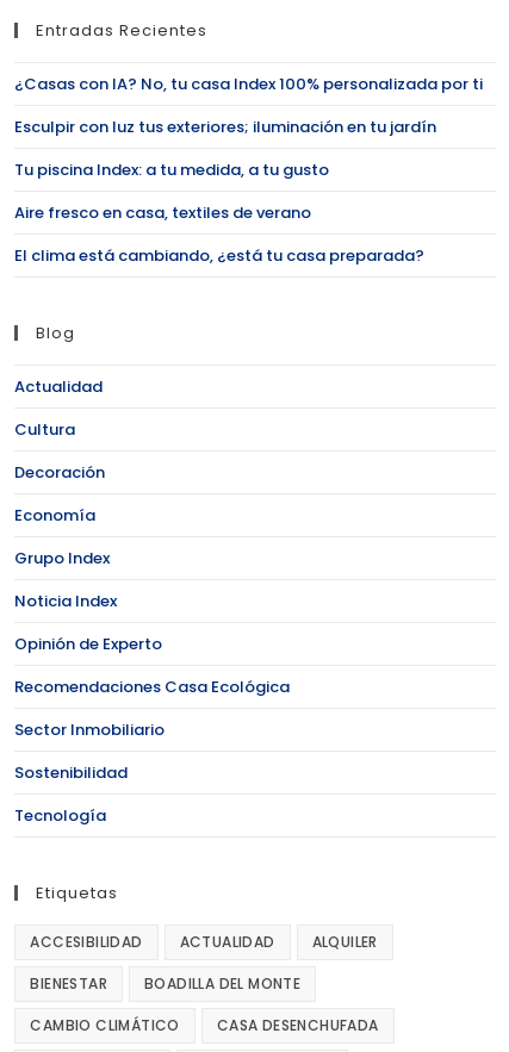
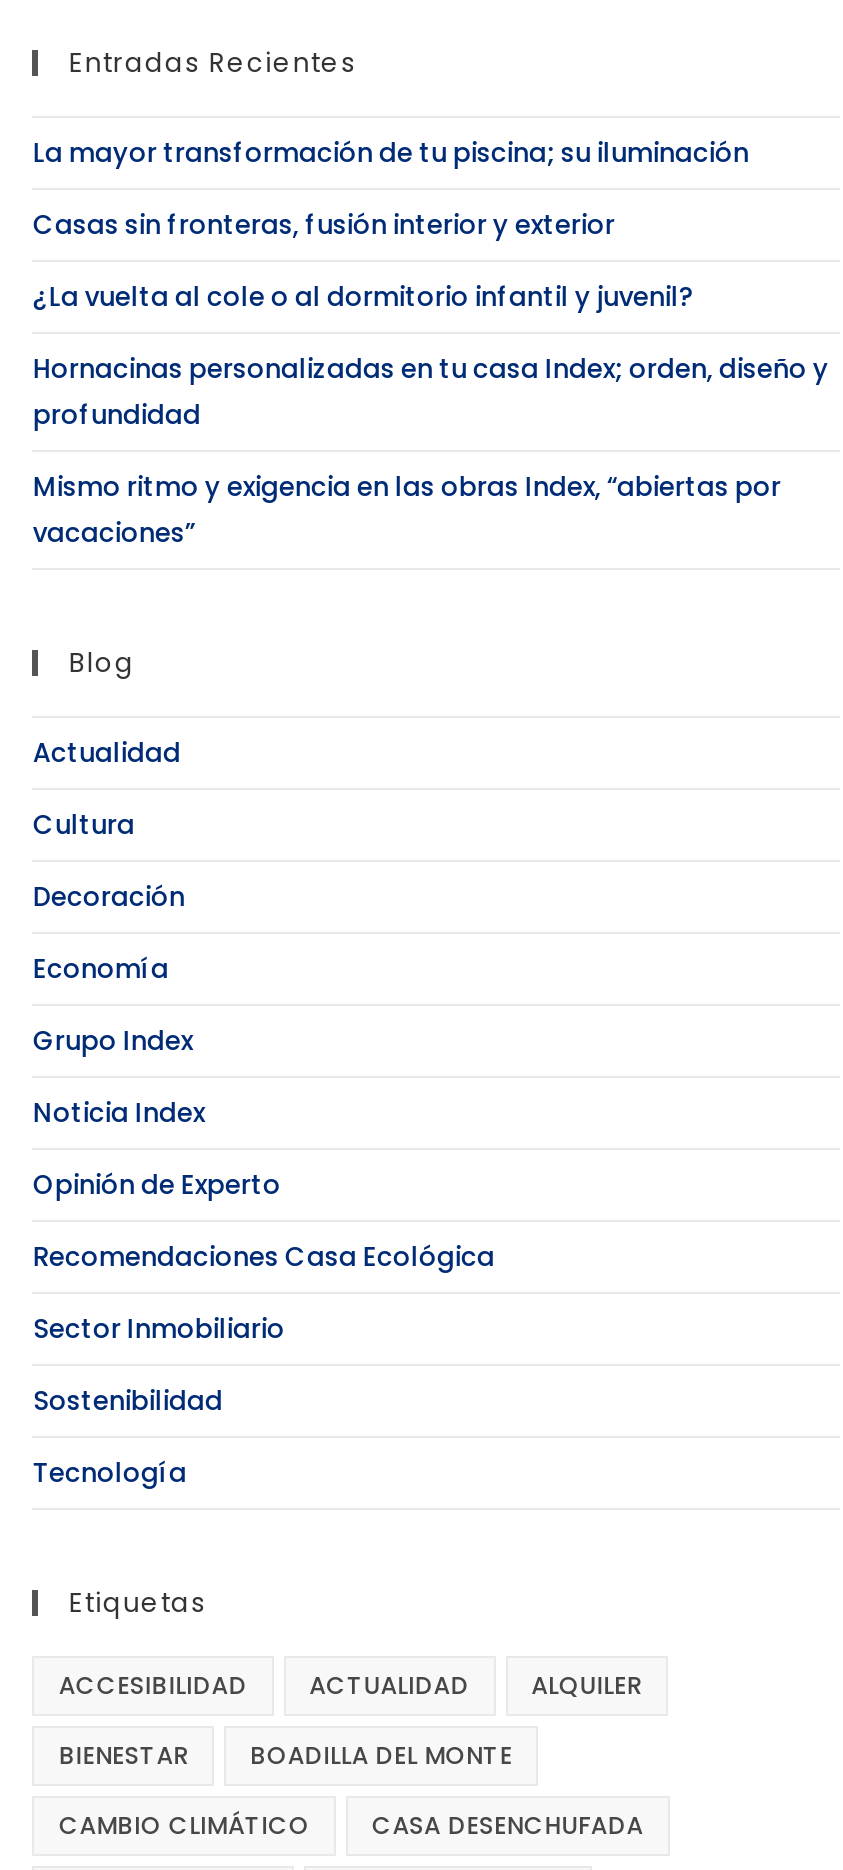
- ¿Casas con IA? No, tu casa Index 100% personalizada por ti
+ La mayor transformación de tu piscina; su iluminación

- Esculpir con luz tus exteriores; iluminación en tu jardín
+ Casas sin fronteras, fusión interior y exterior

- Tu piscina Index: a tu medida, a tu gusto
+ ¿La vuelta al cole o al dormitorio infantil y juvenil?

- Aire fresco en casa, textiles de verano
+ Hornacinas personalizadas en tu casa Index; orden, diseño y
+ profundidad

- El clima está cambiando, ¿está tu casa preparada?
+ Mismo ritmo y exigencia en las obras Index, “abiertas por
+ vacaciones”
